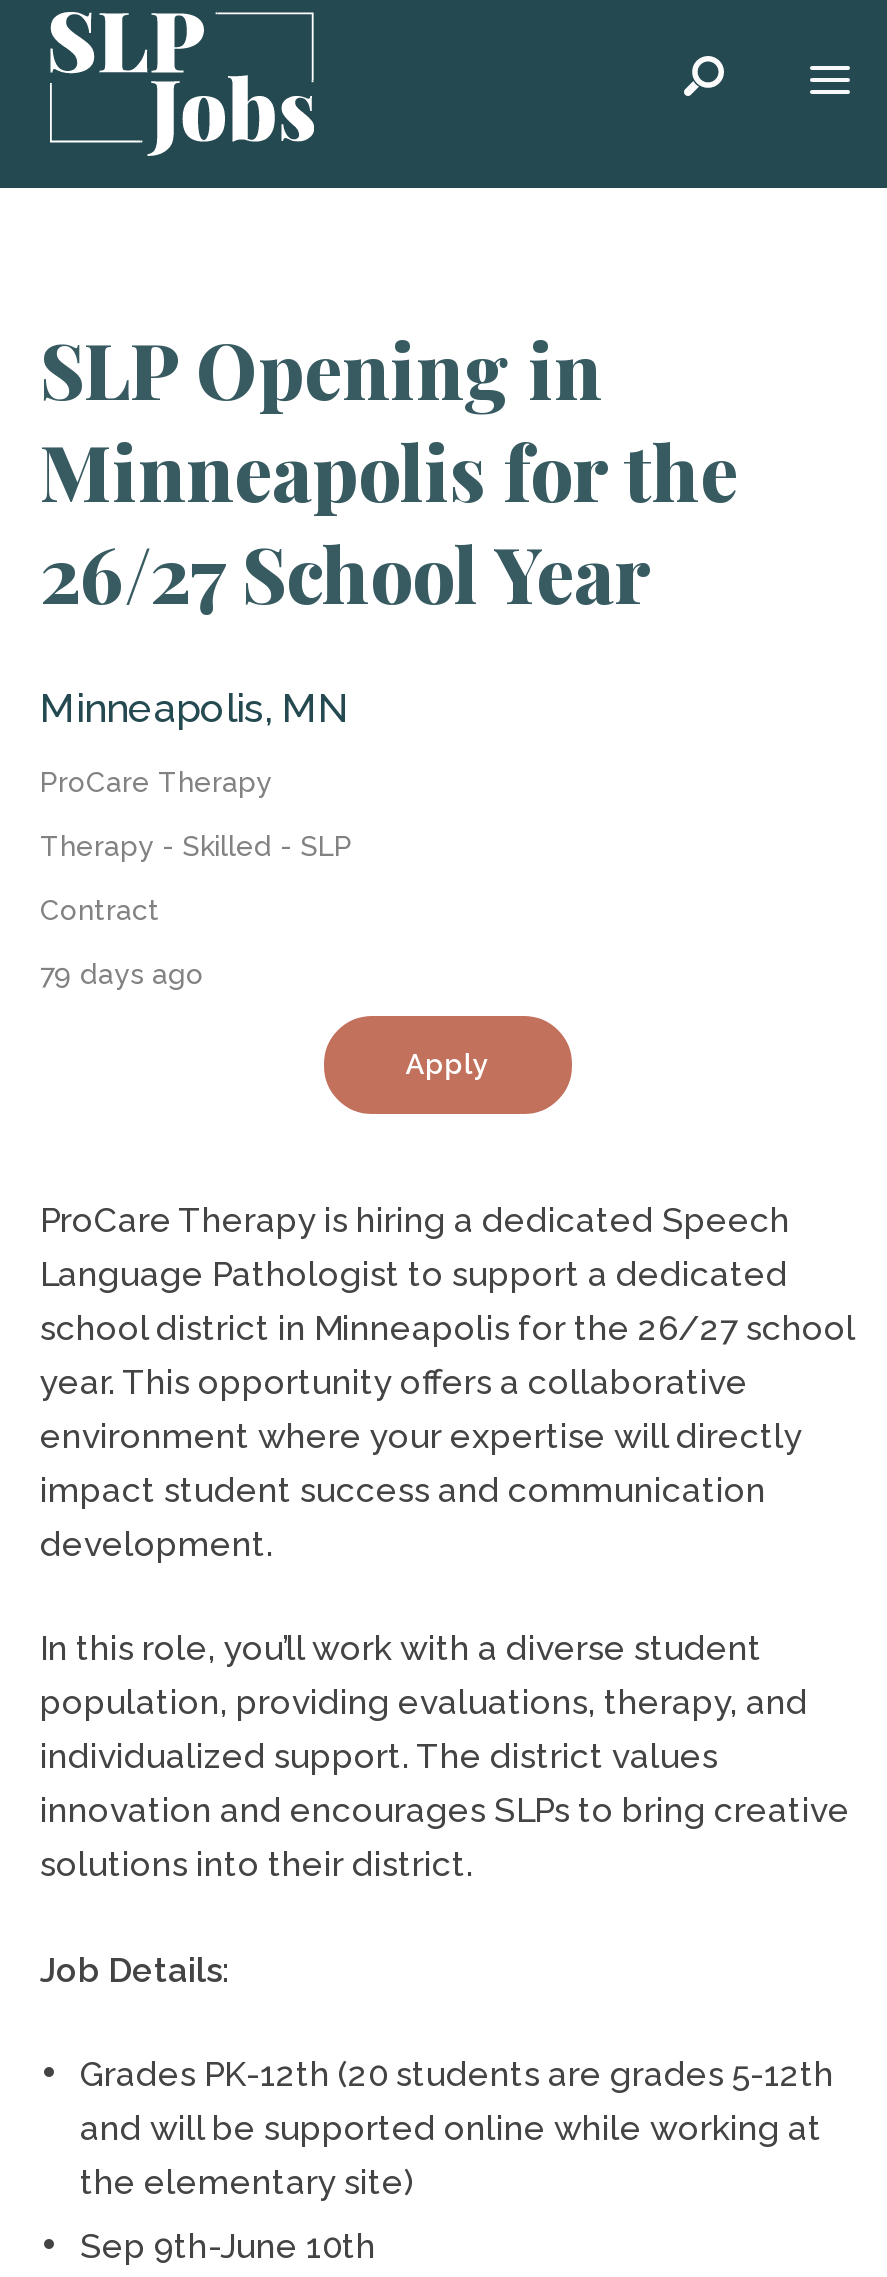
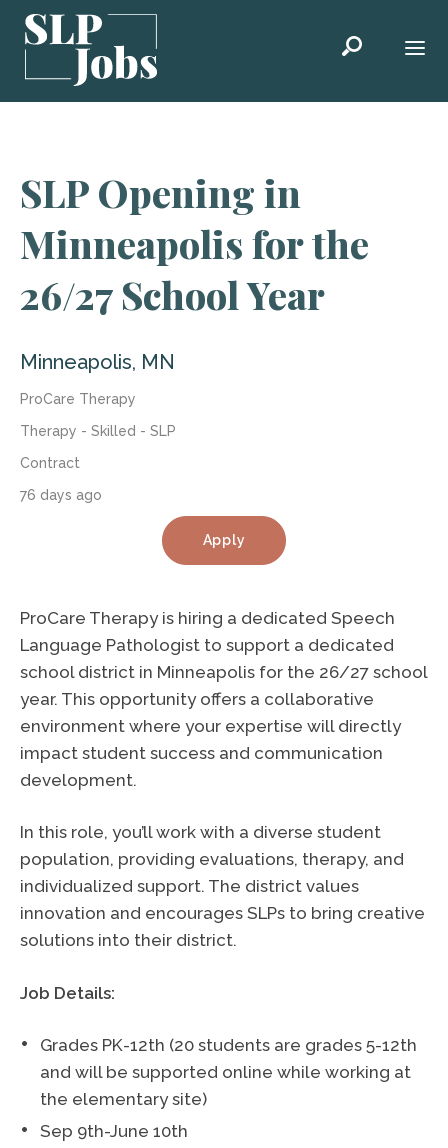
- 79 days ago
+ 76 days ago
